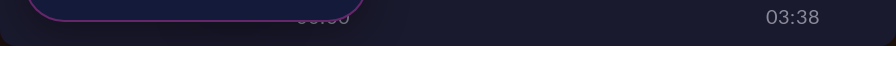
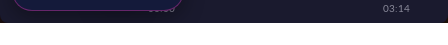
- 03:38
+ 03:14
